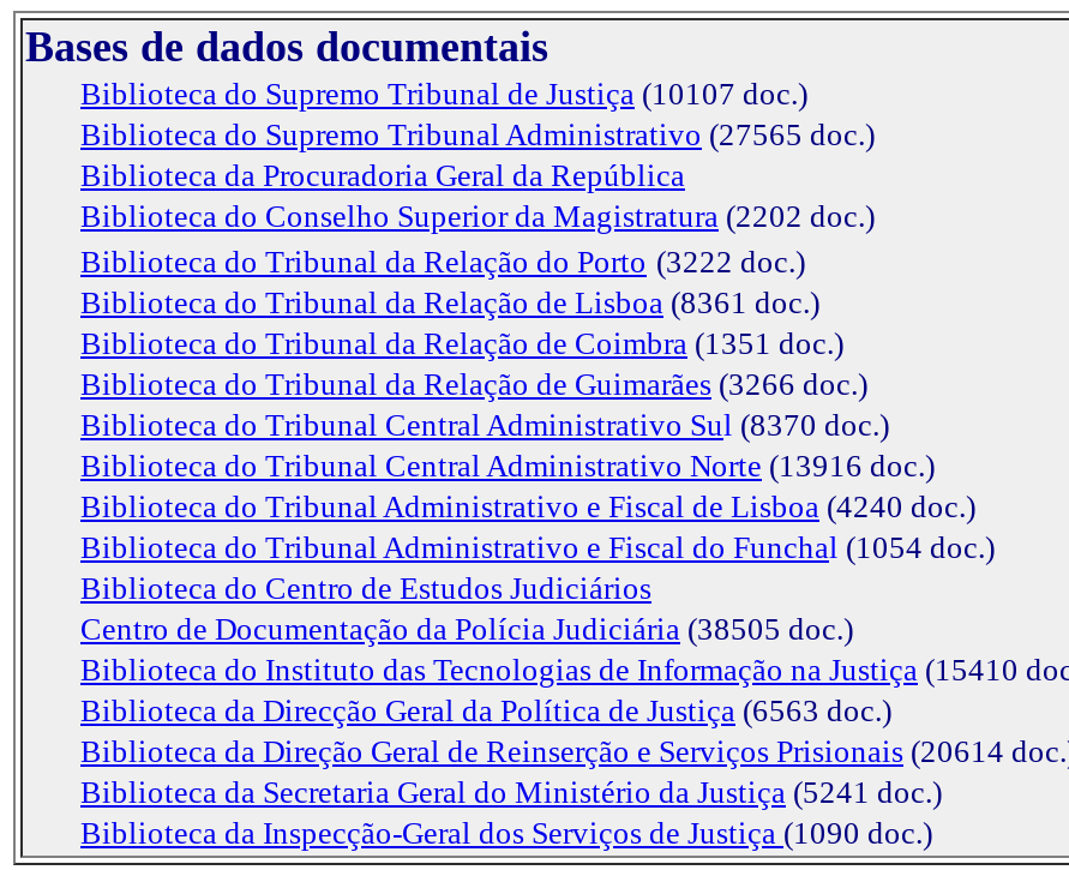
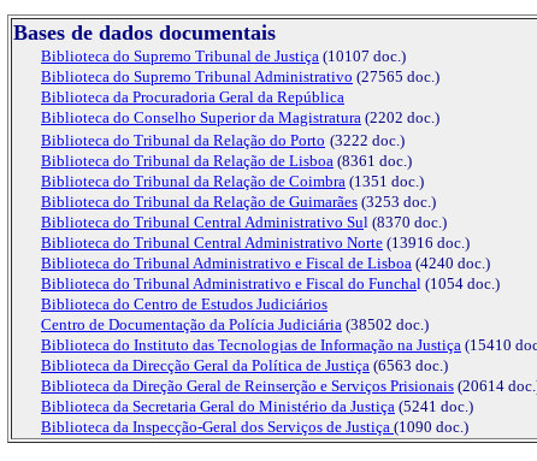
- Biblioteca do Tribunal da Relação de Guimarães (3266 doc.)
+ Biblioteca do Tribunal da Relação de Guimarães (3253 doc.)

- Centro de Documentação da Polícia Judiciária (38505 doc.)
+ Centro de Documentação da Polícia Judiciária (38502 doc.)
